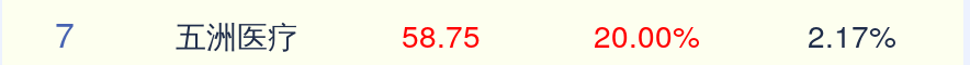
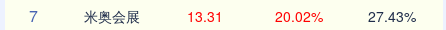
- 五洲医疗
- 58.75
- 20.00%
- 2.17%
+ 米奥会展
+ 13.31
+ 20.02%
+ 27.43%
